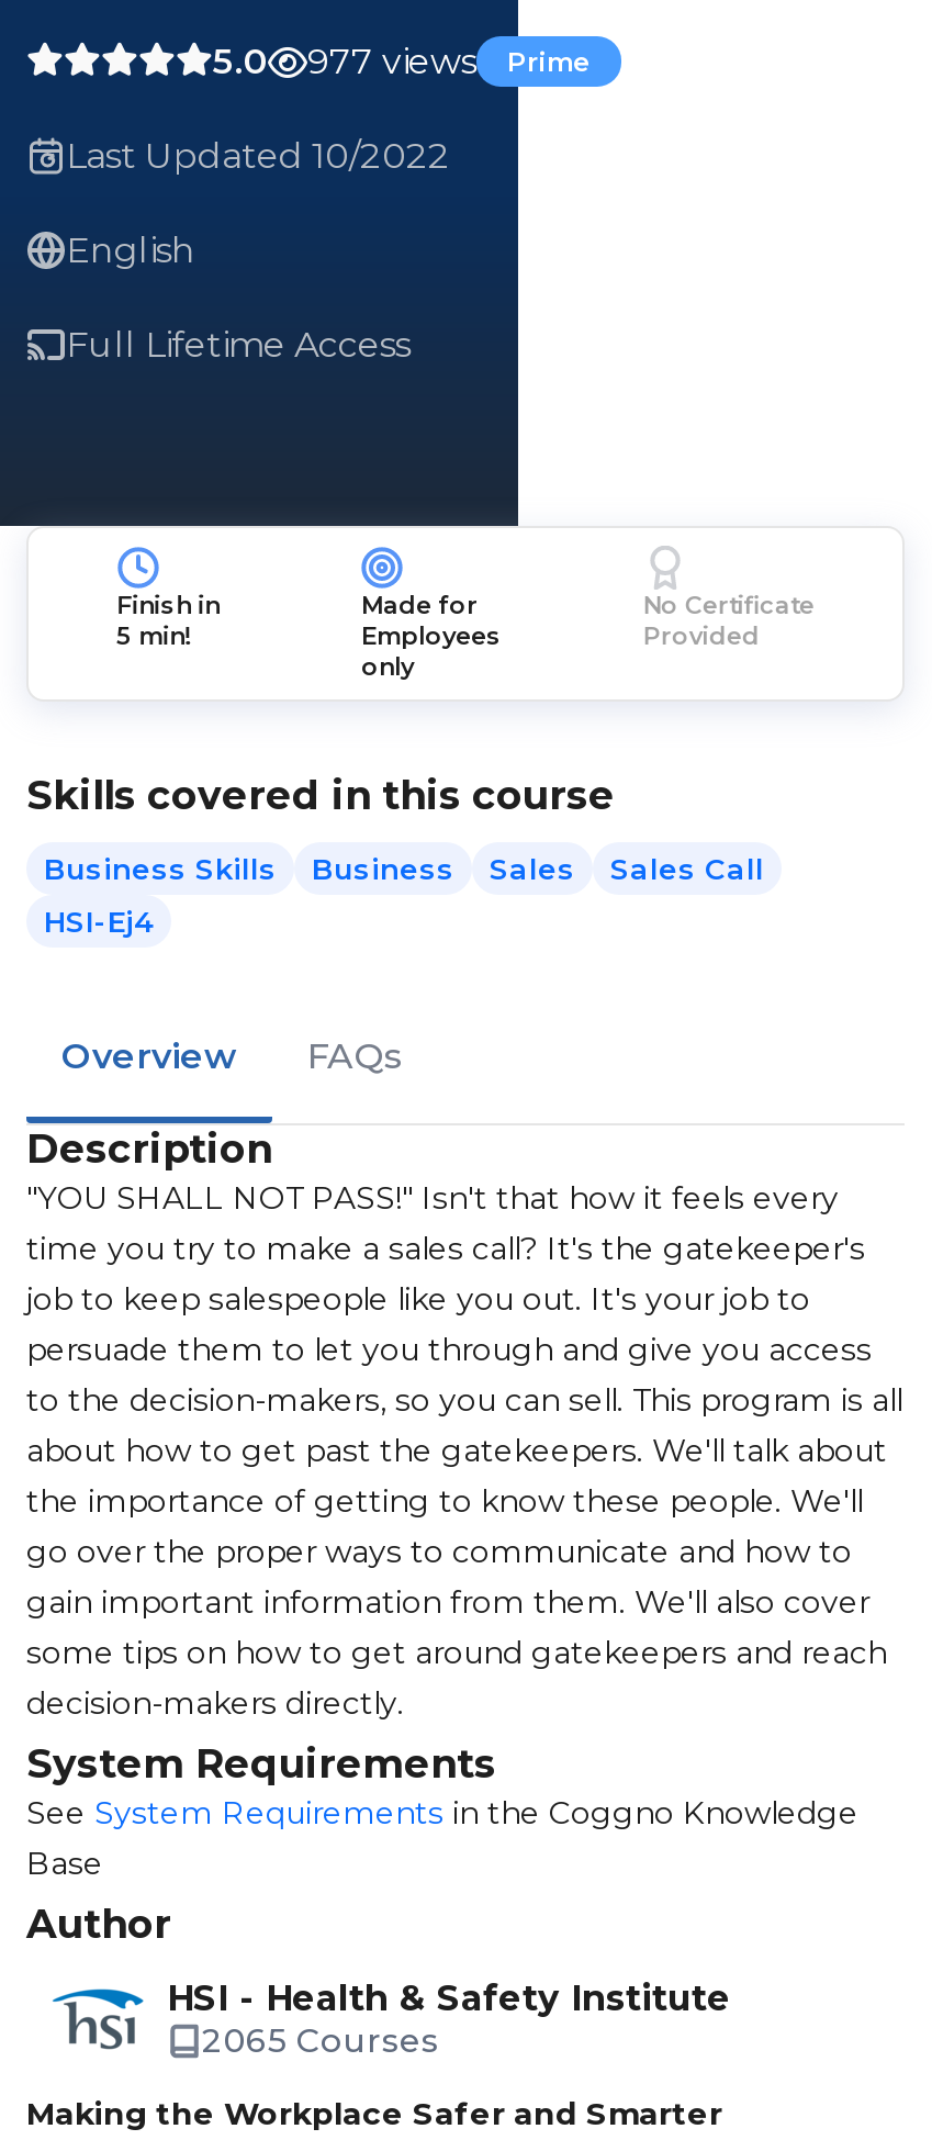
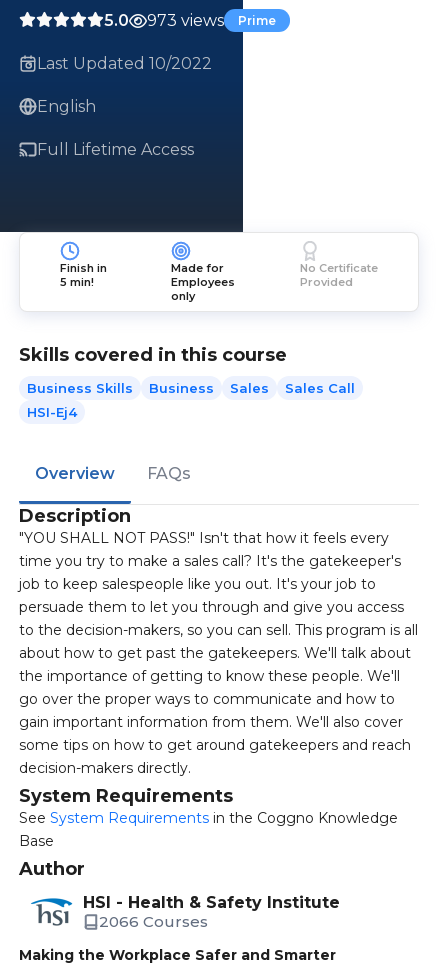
- 5.0 977 views Prime
+ 5.0 973 views Prime

- 2065 Courses
+ 2066 Courses
